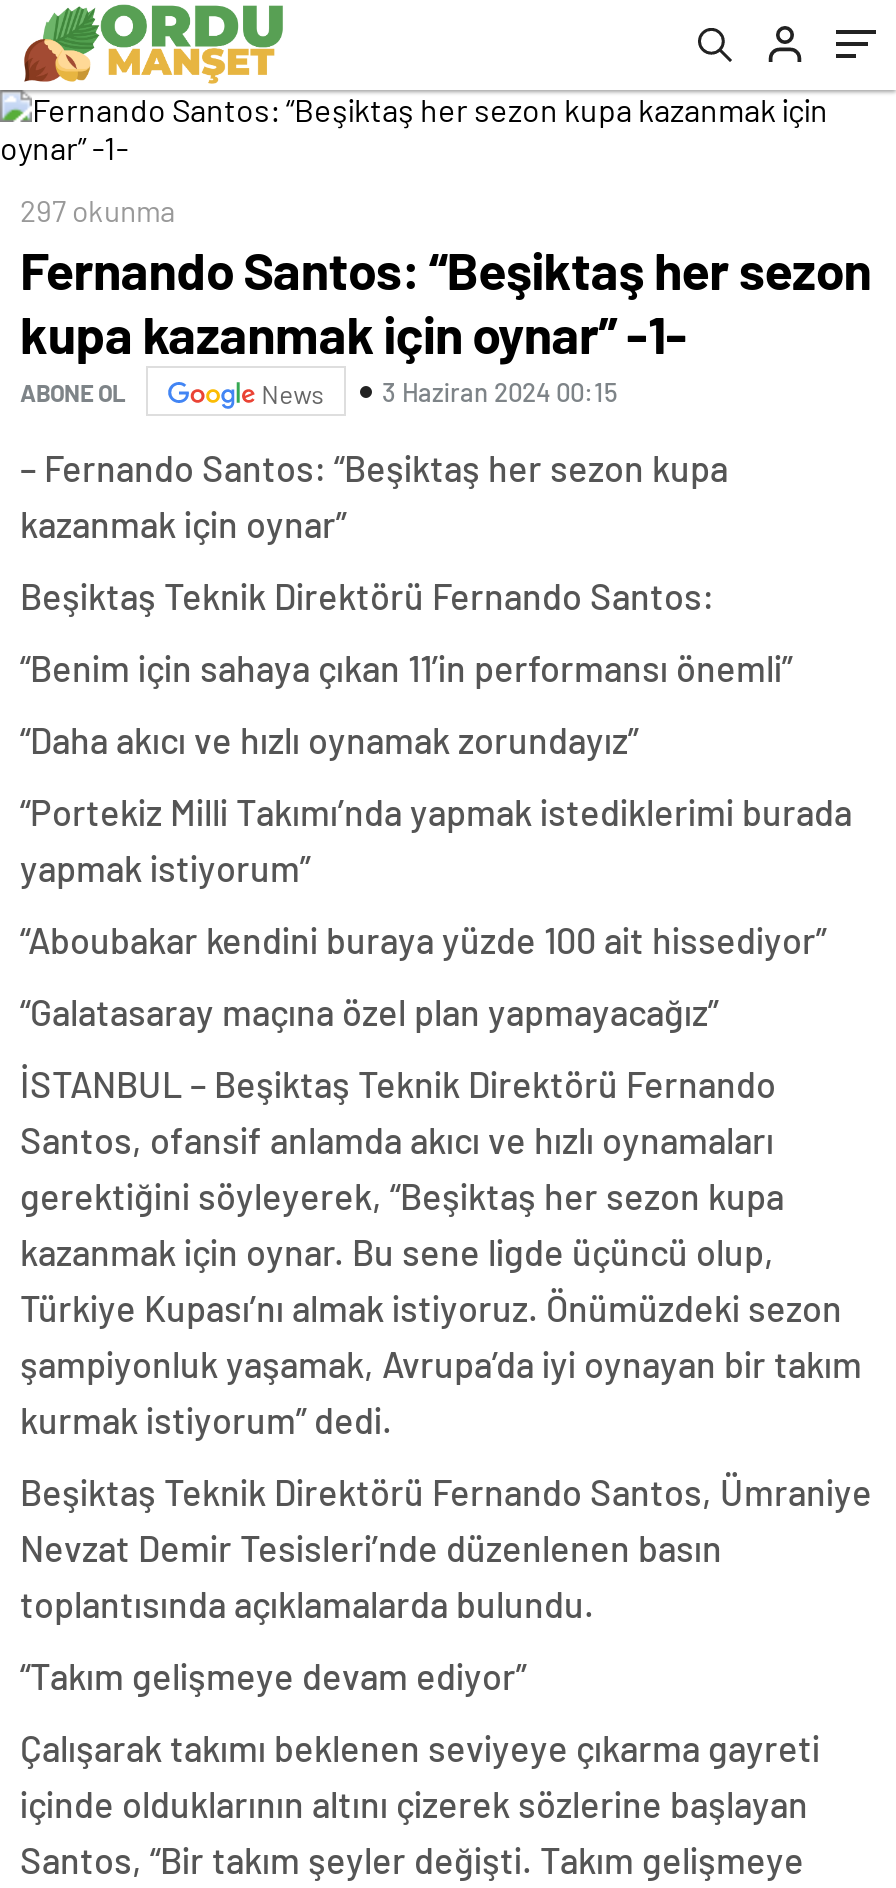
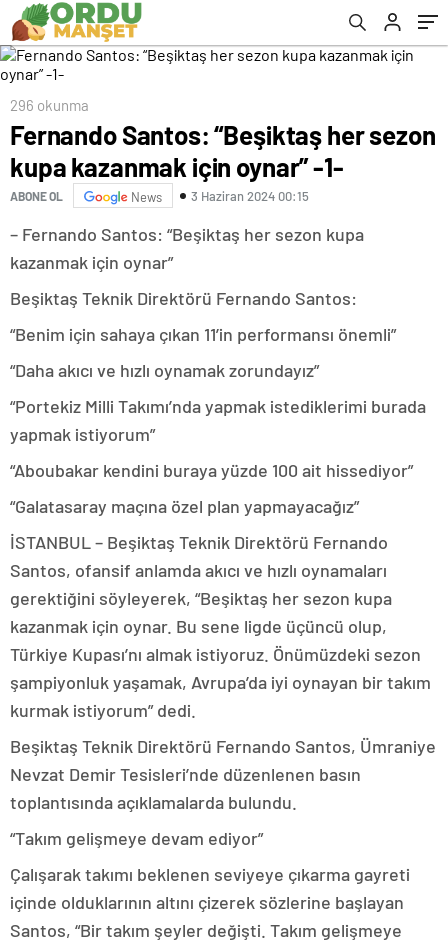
- 297 okunma
+ 296 okunma
